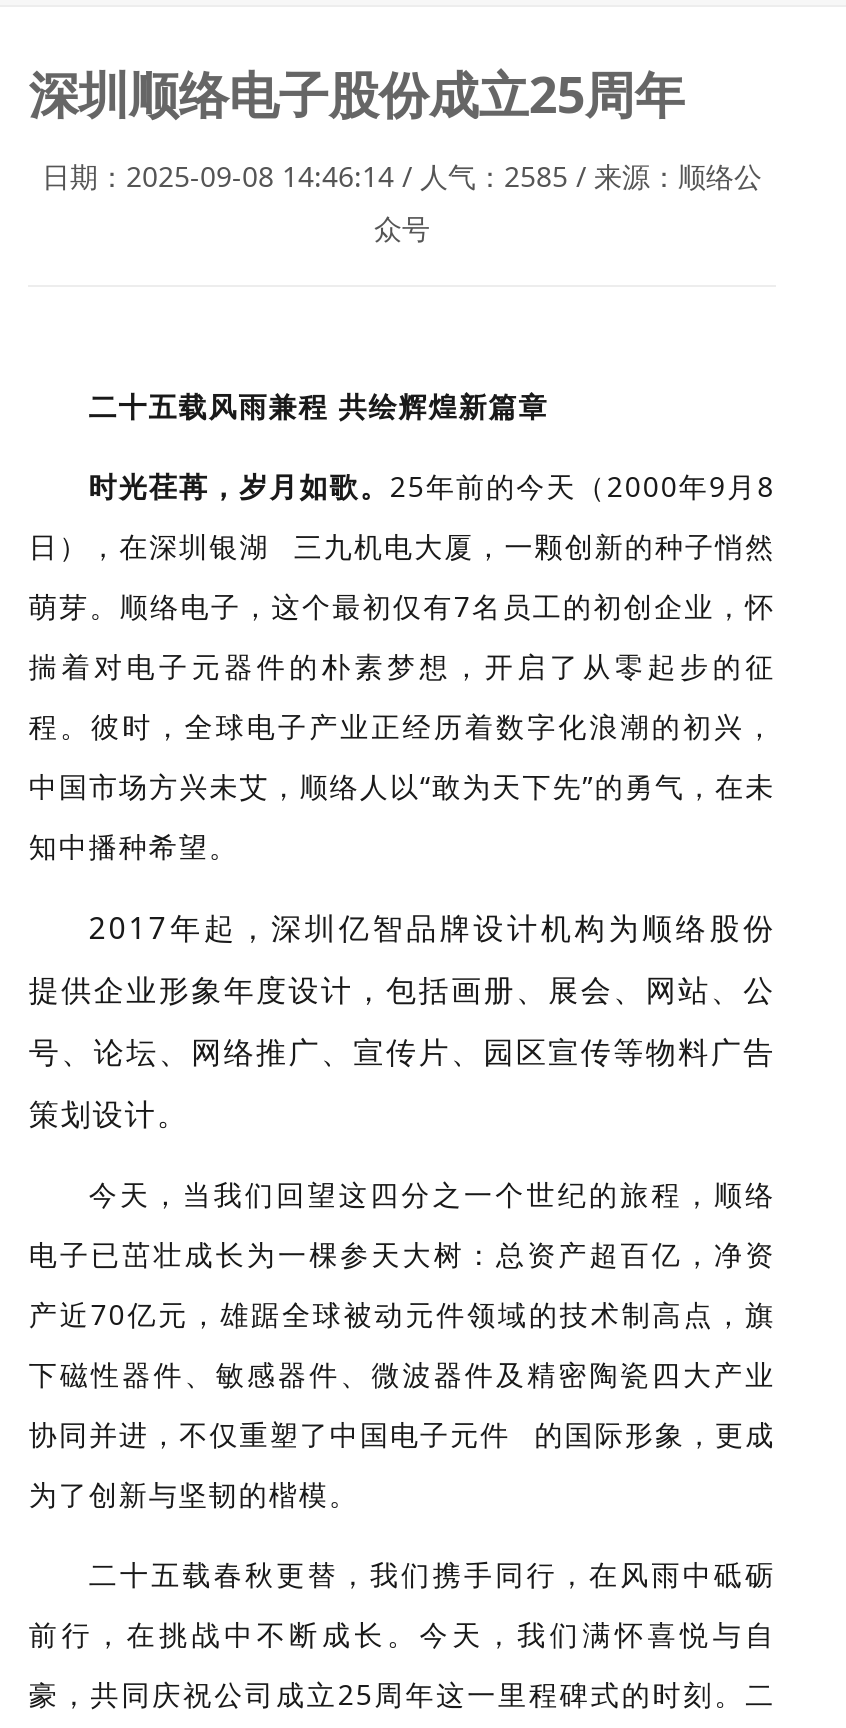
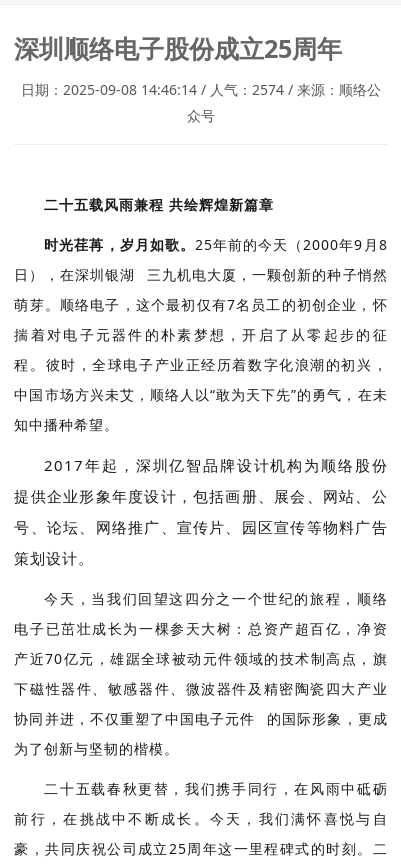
- 日期：2025-09-08 14:46:14 / 人气：2585 / 来源：顺络公
+ 日期：2025-09-08 14:46:14 / 人气：2574 / 来源：顺络公
